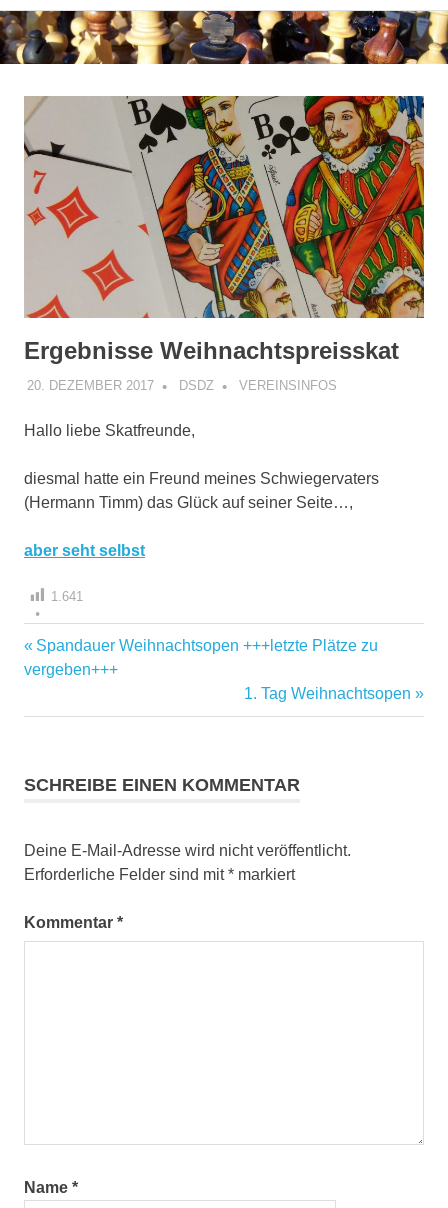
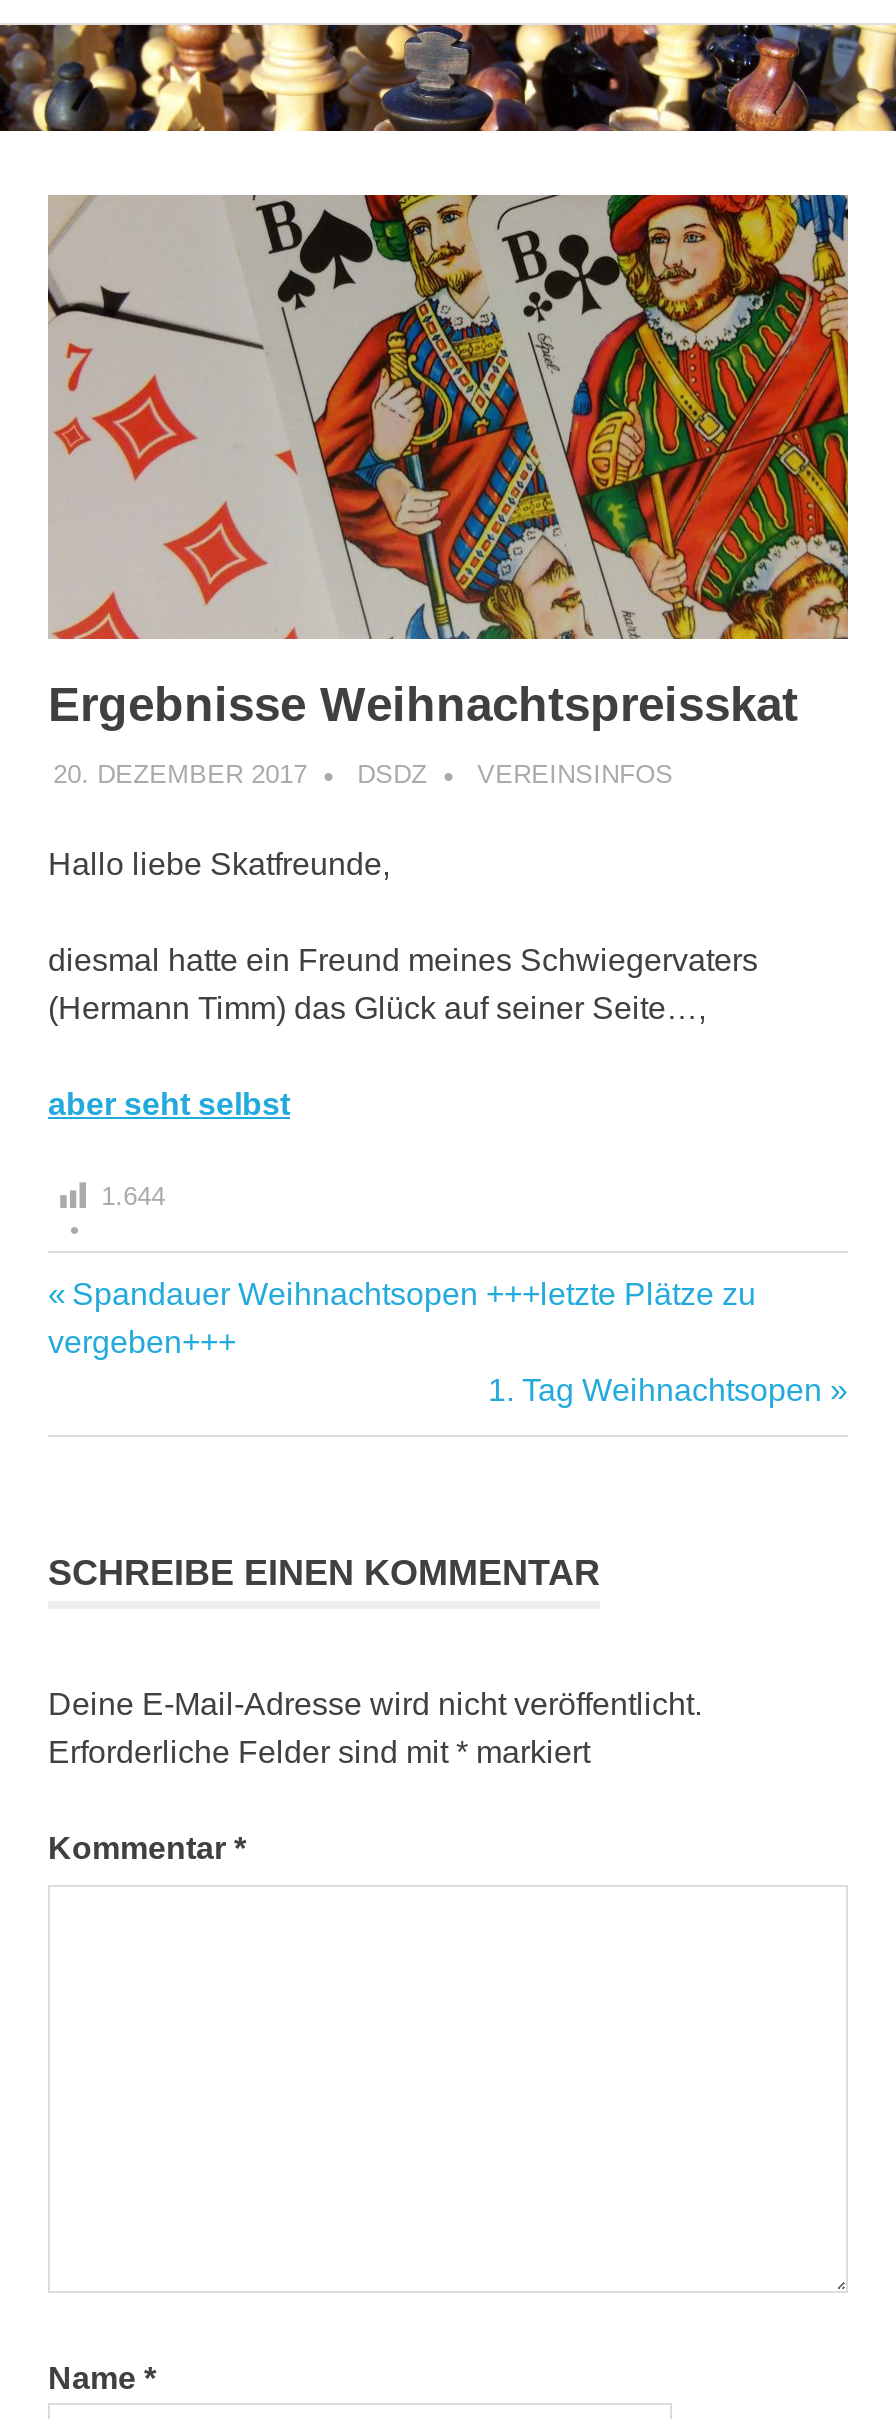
- 1.641
+ 1.644
